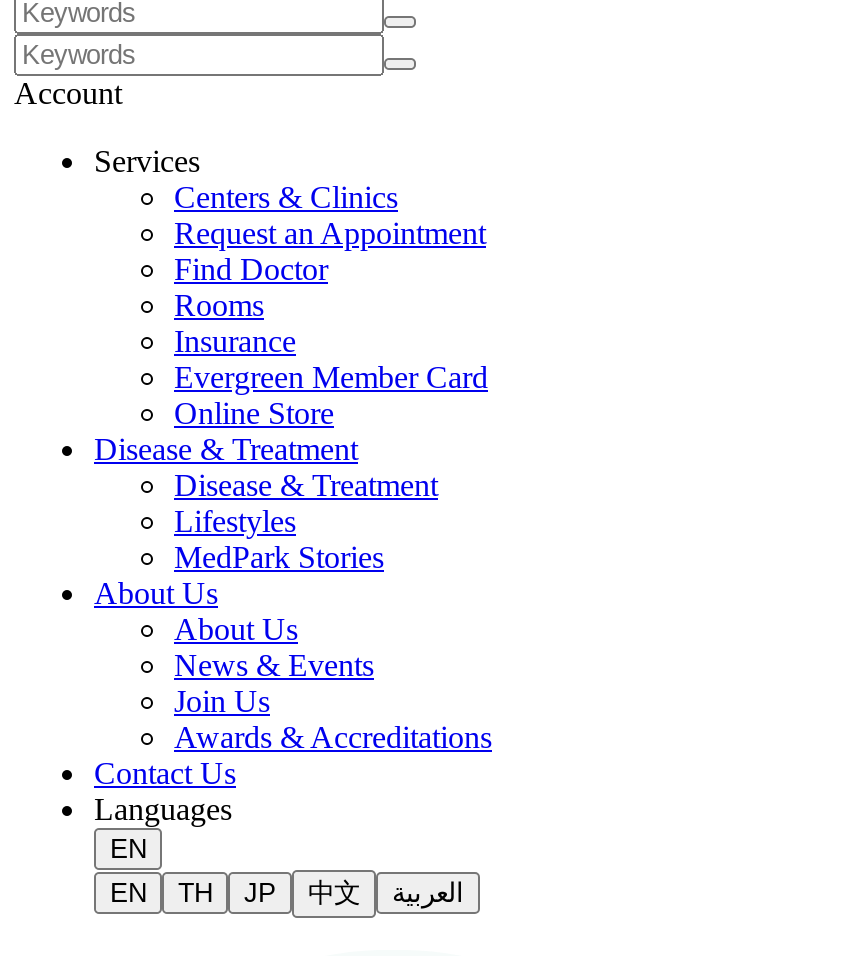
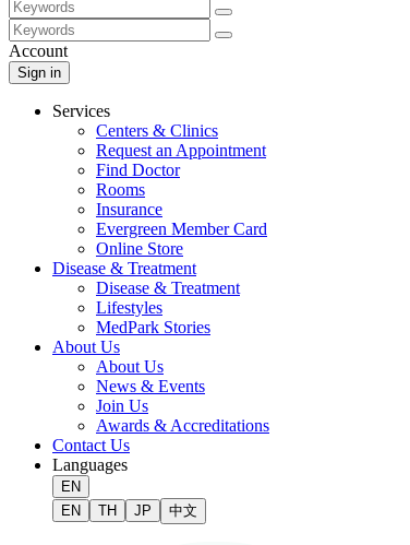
+ Sign in

- العربية
